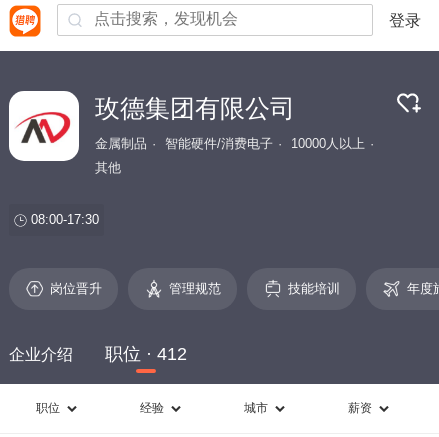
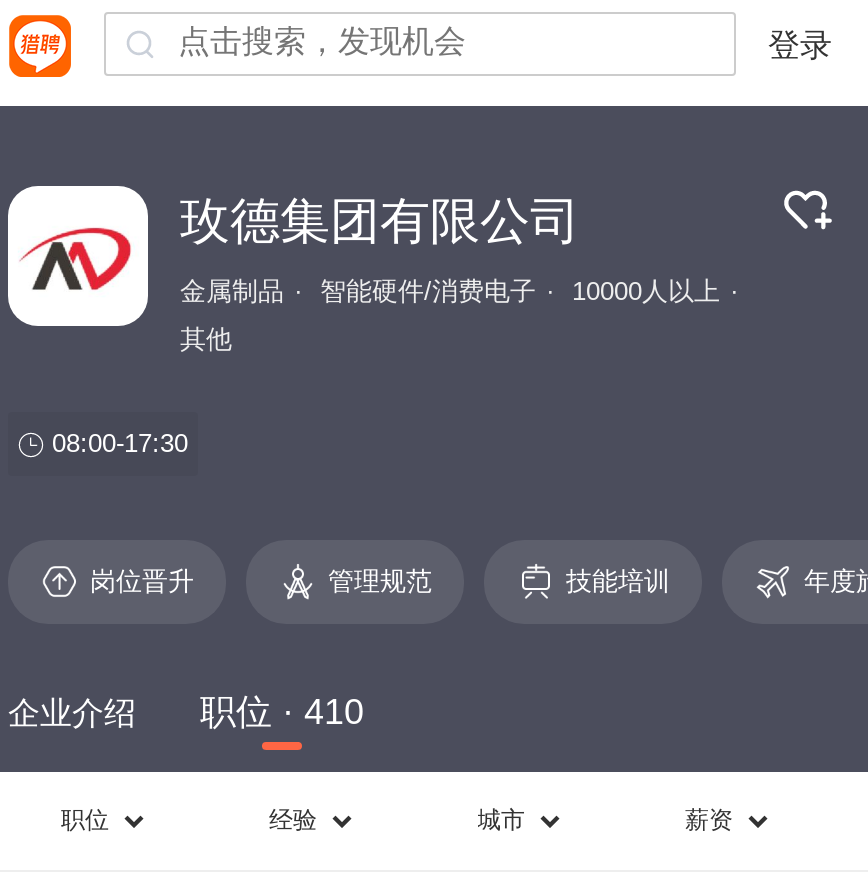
- 企业介绍 职位 · 412
+ 企业介绍 职位 · 410
